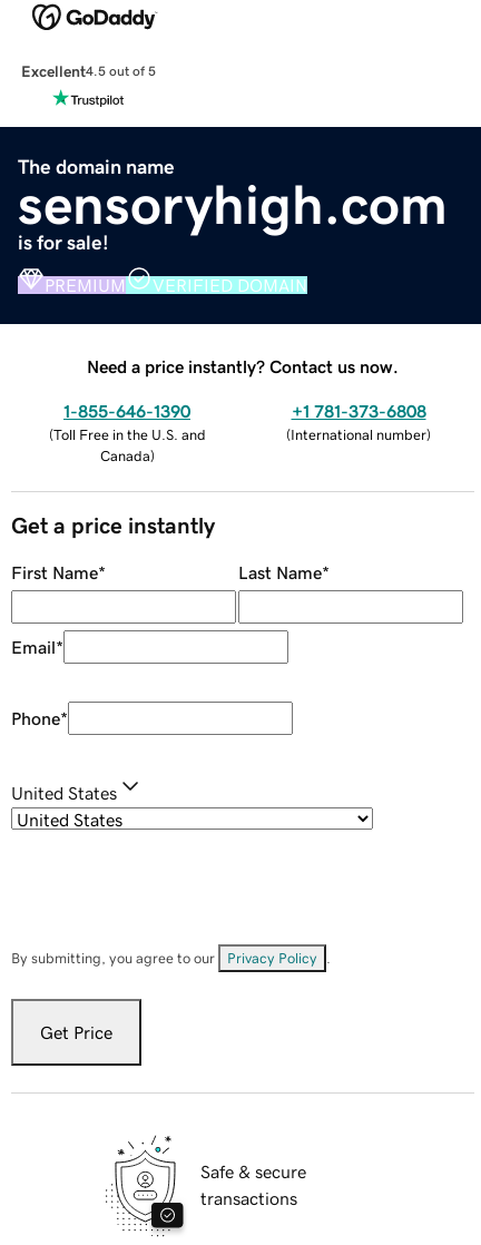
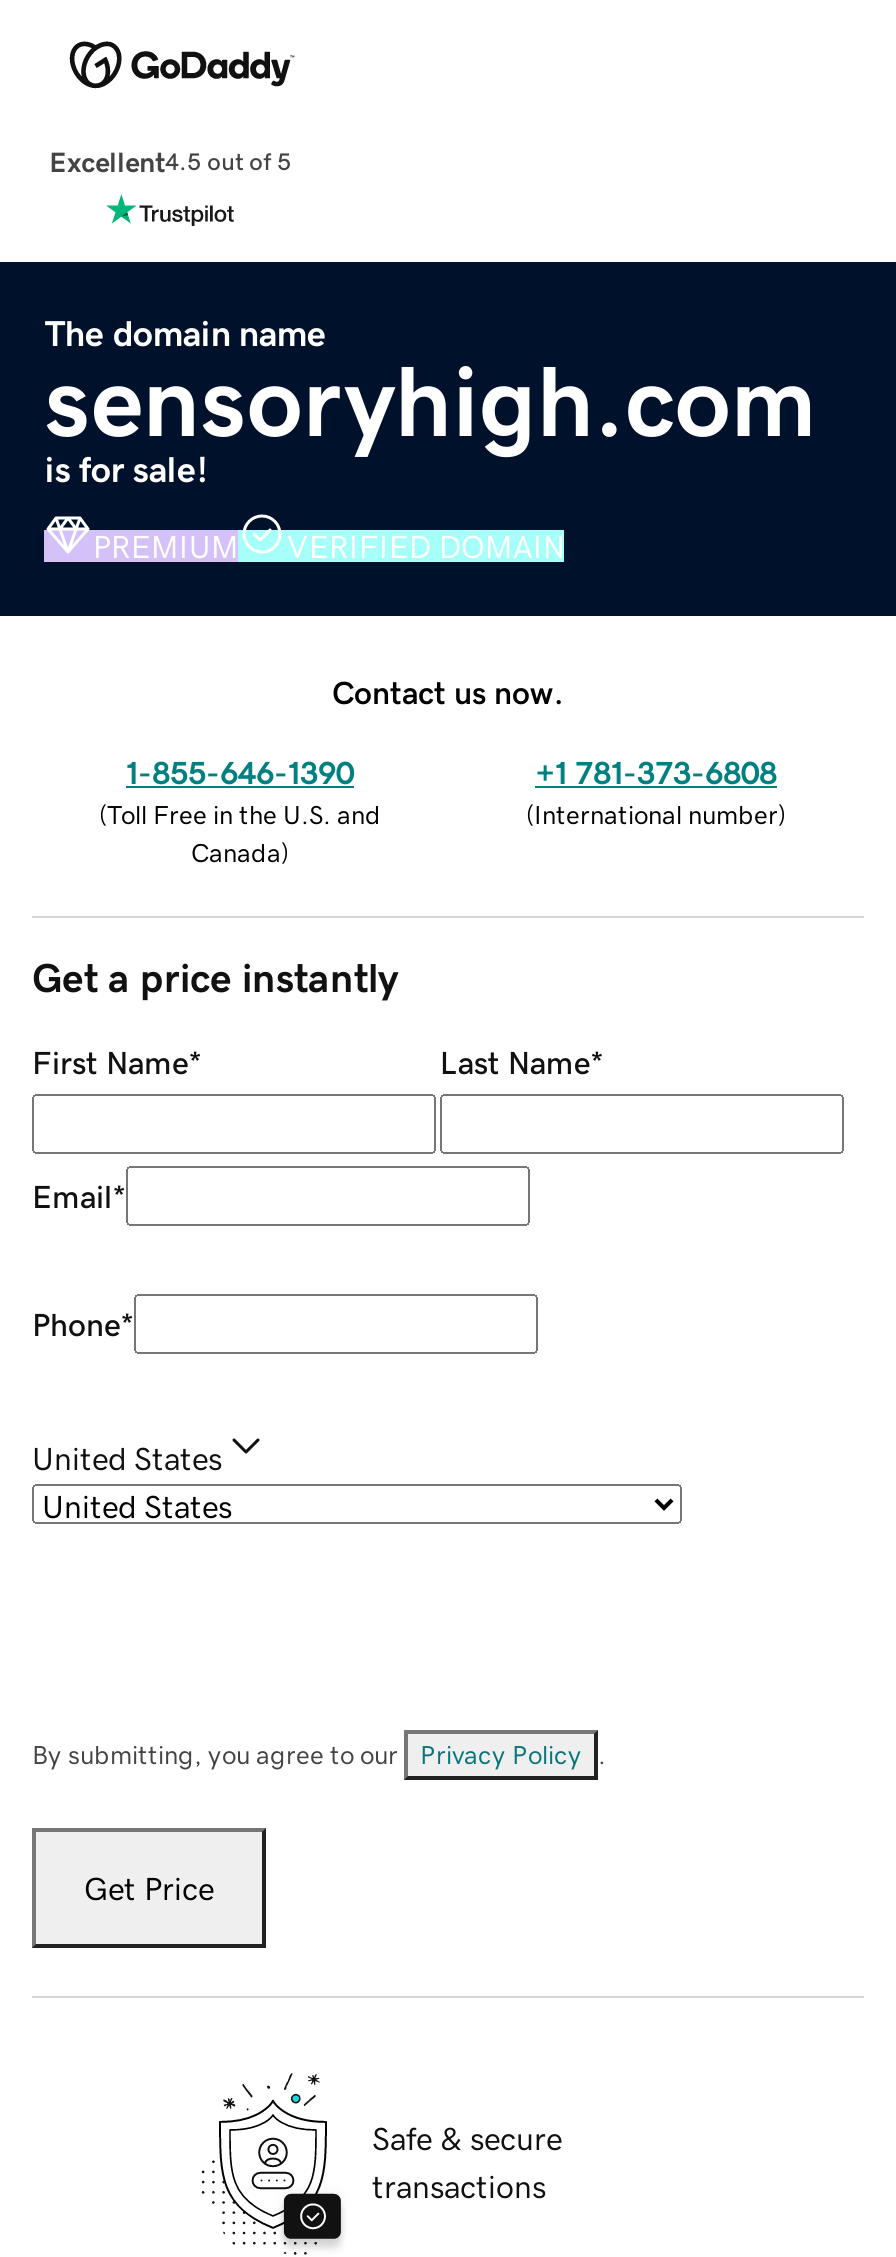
- Need a price instantly? Contact us now.
+ Contact us now.
